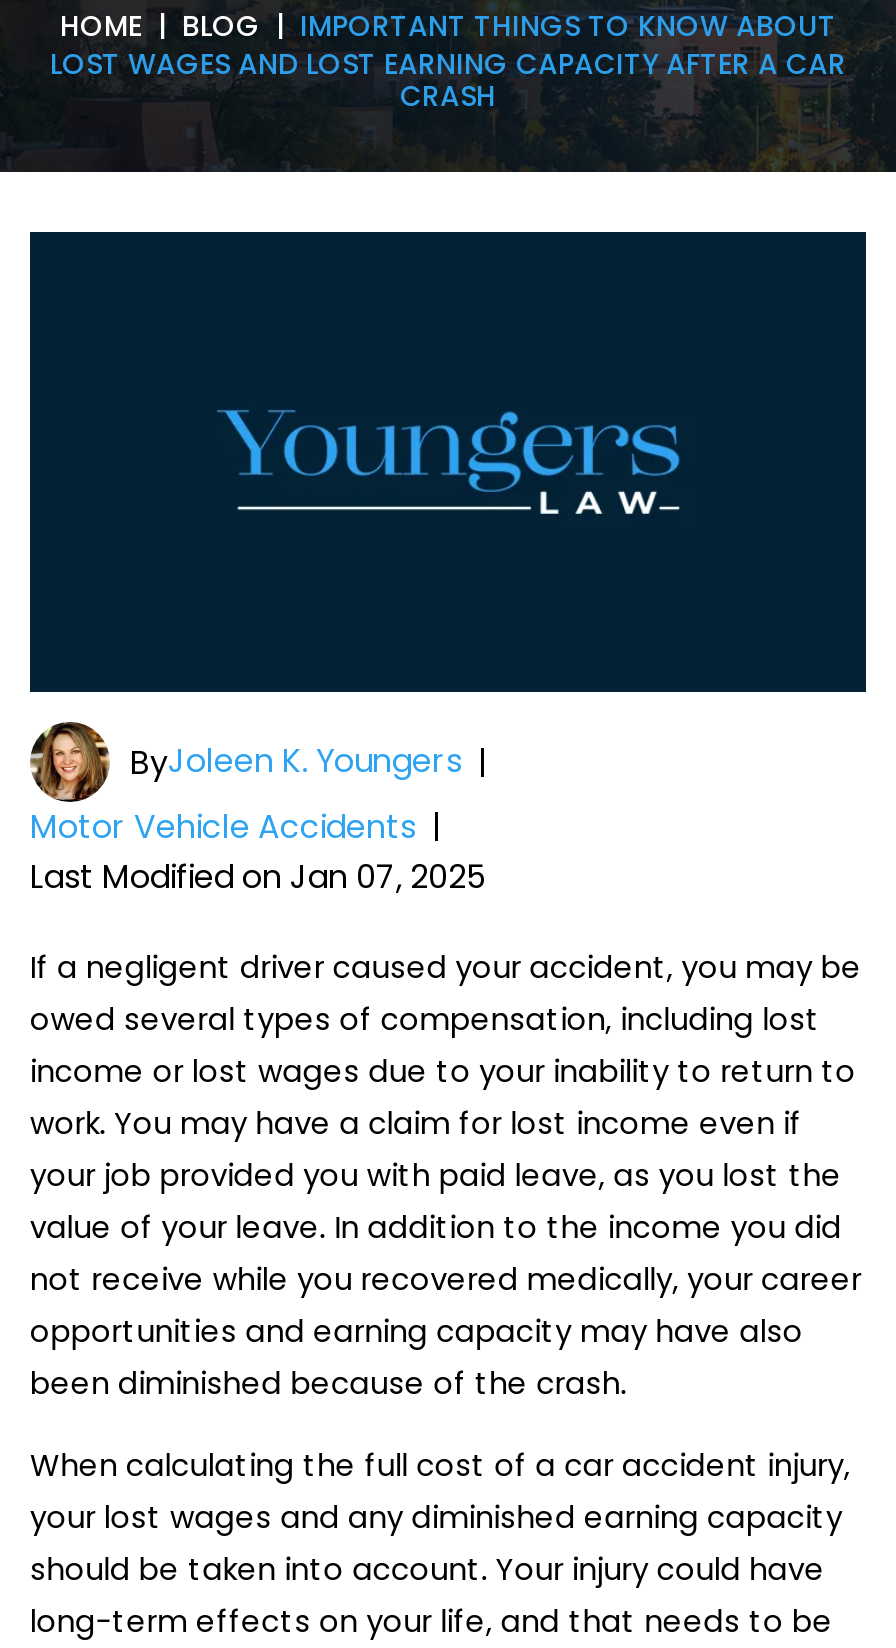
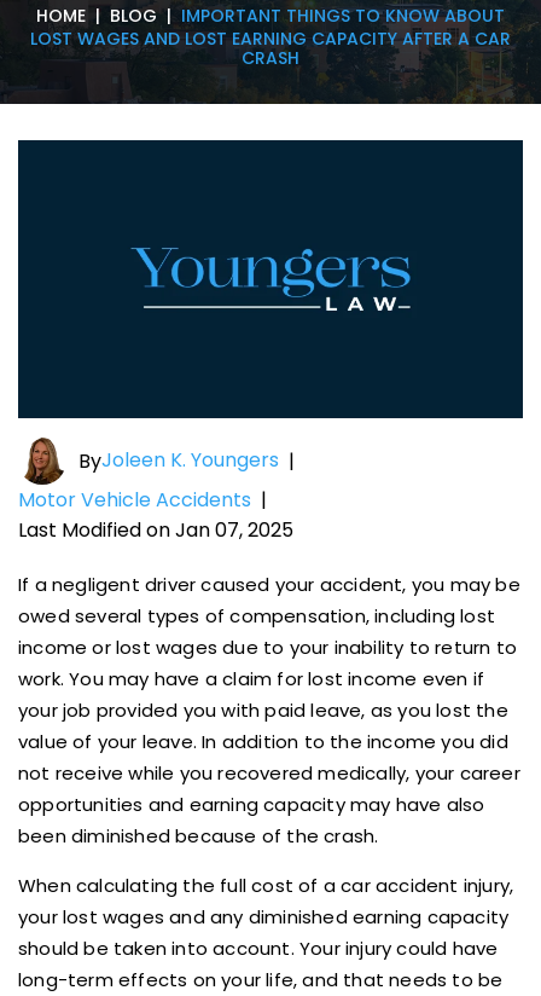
- [image]
+ [image]
